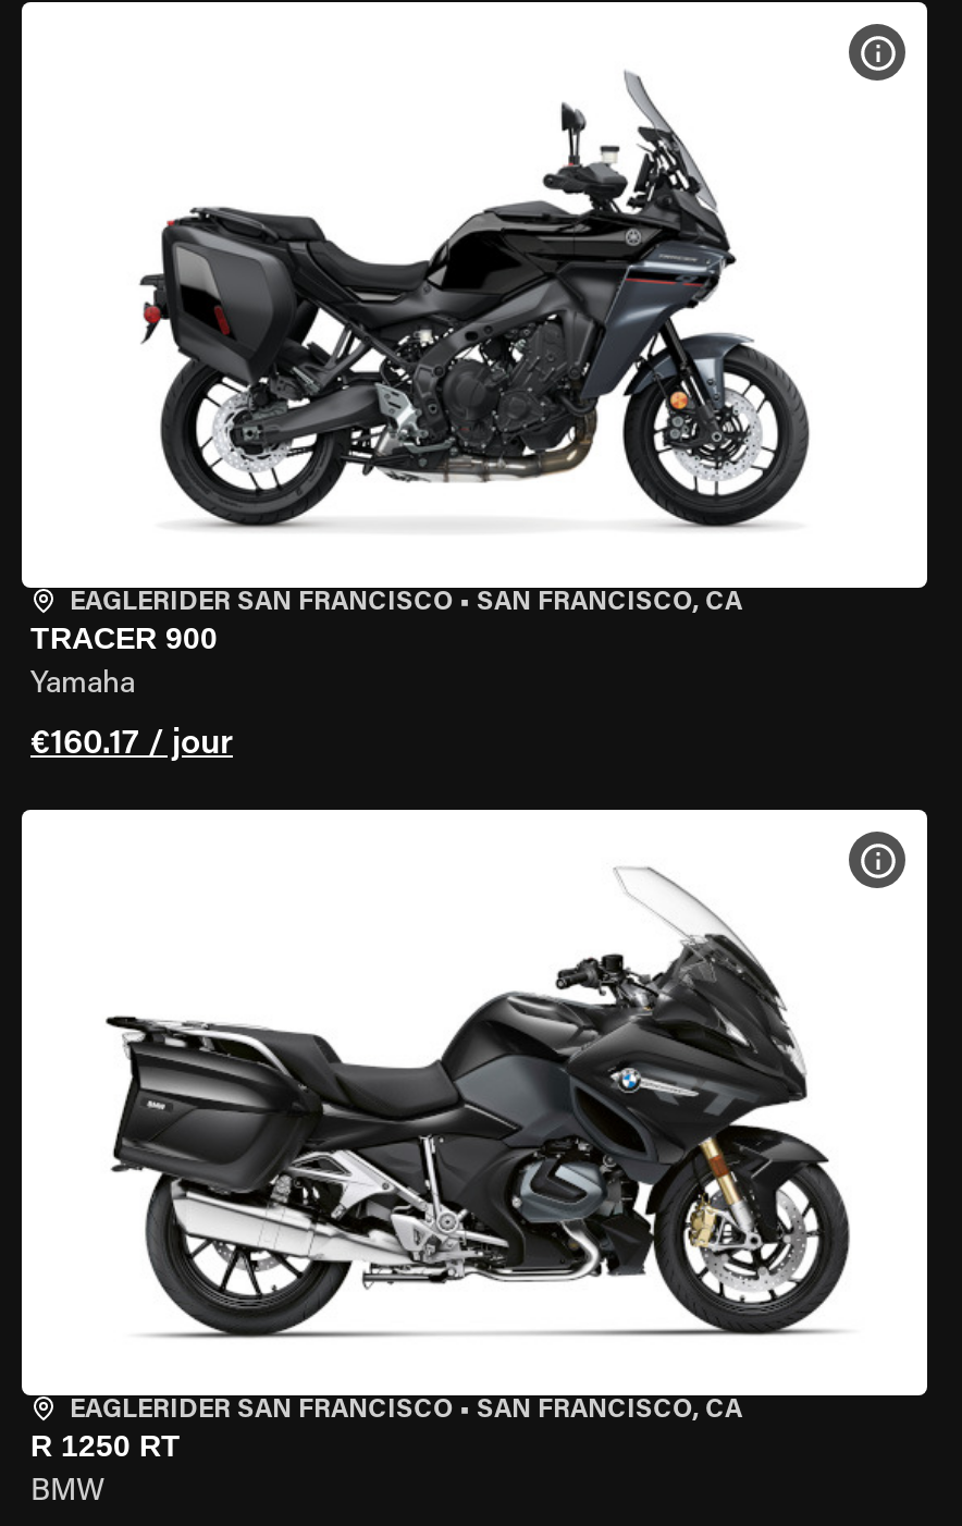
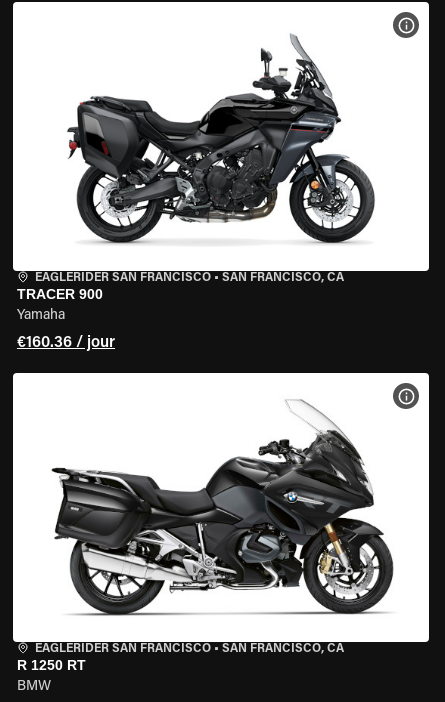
- €160.17 / jour
+ €160.36 / jour
